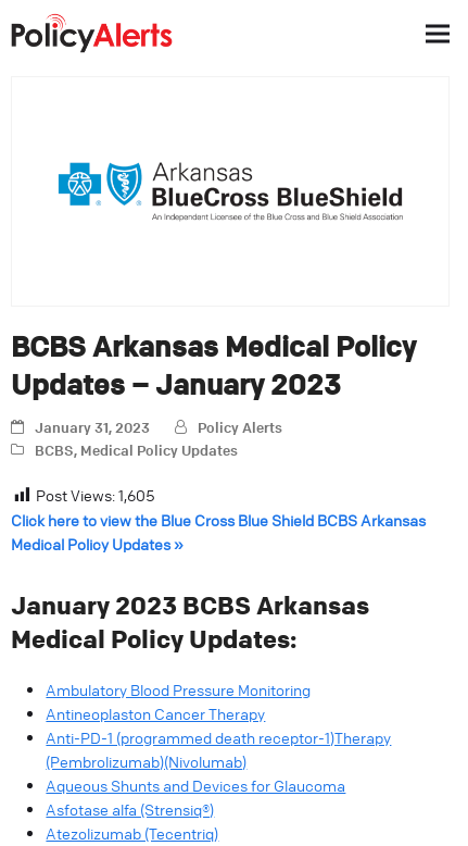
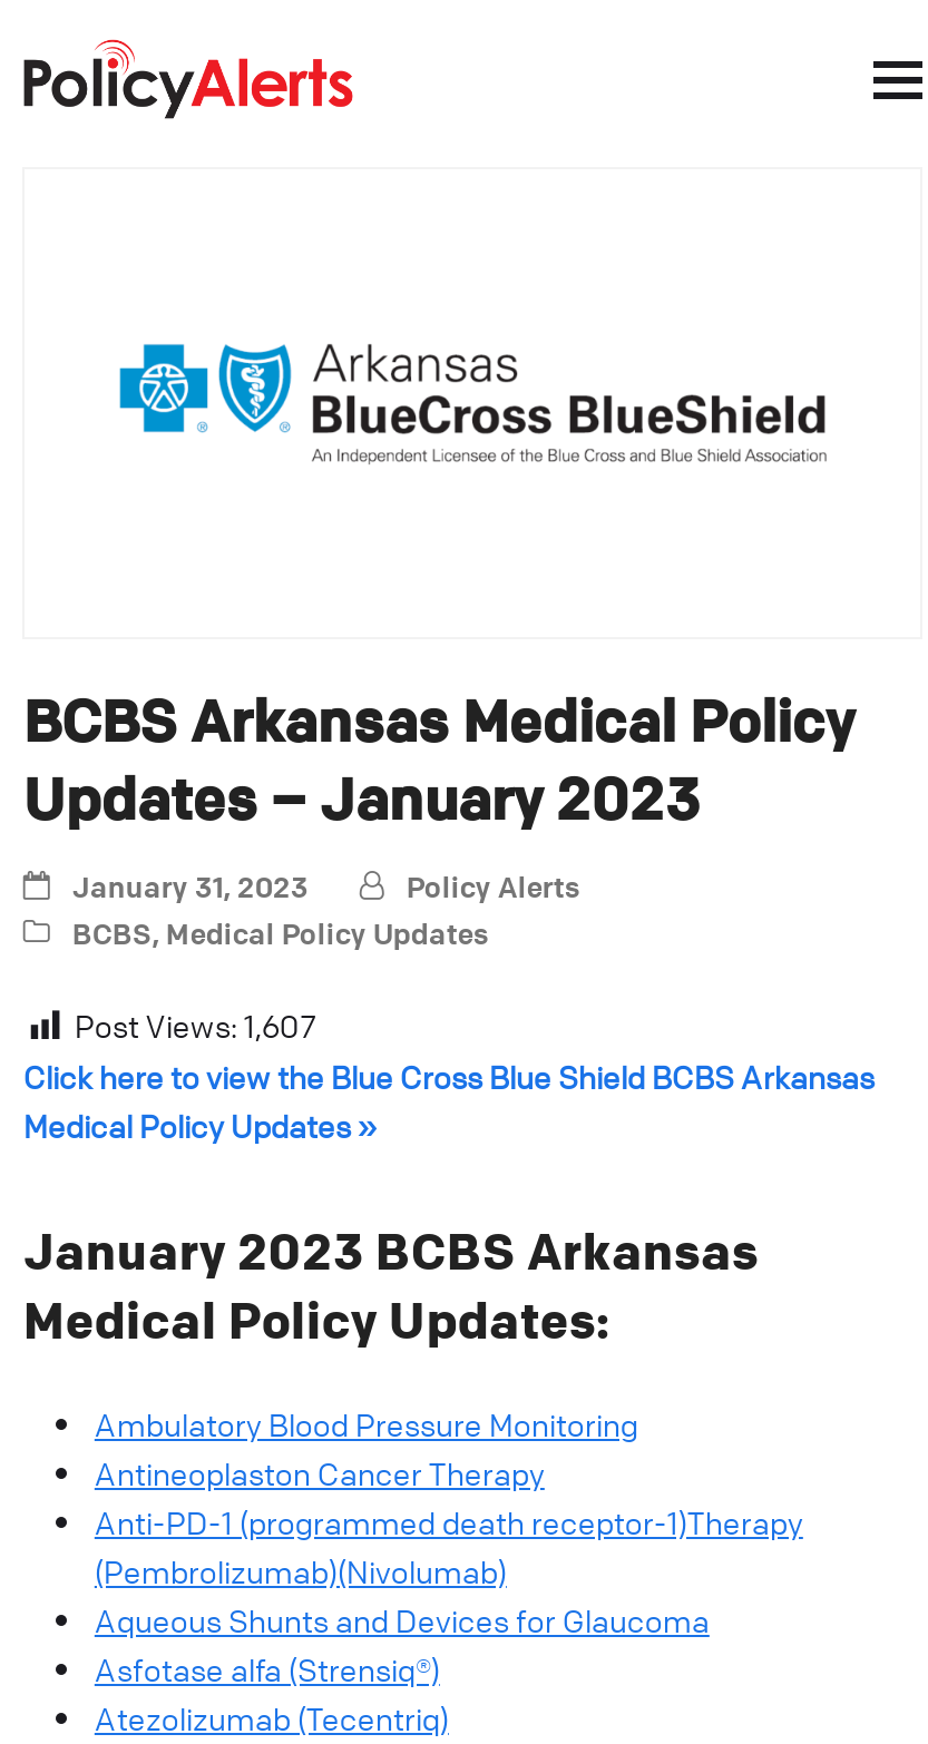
- Post Views: 1,605
+ Post Views: 1,607
